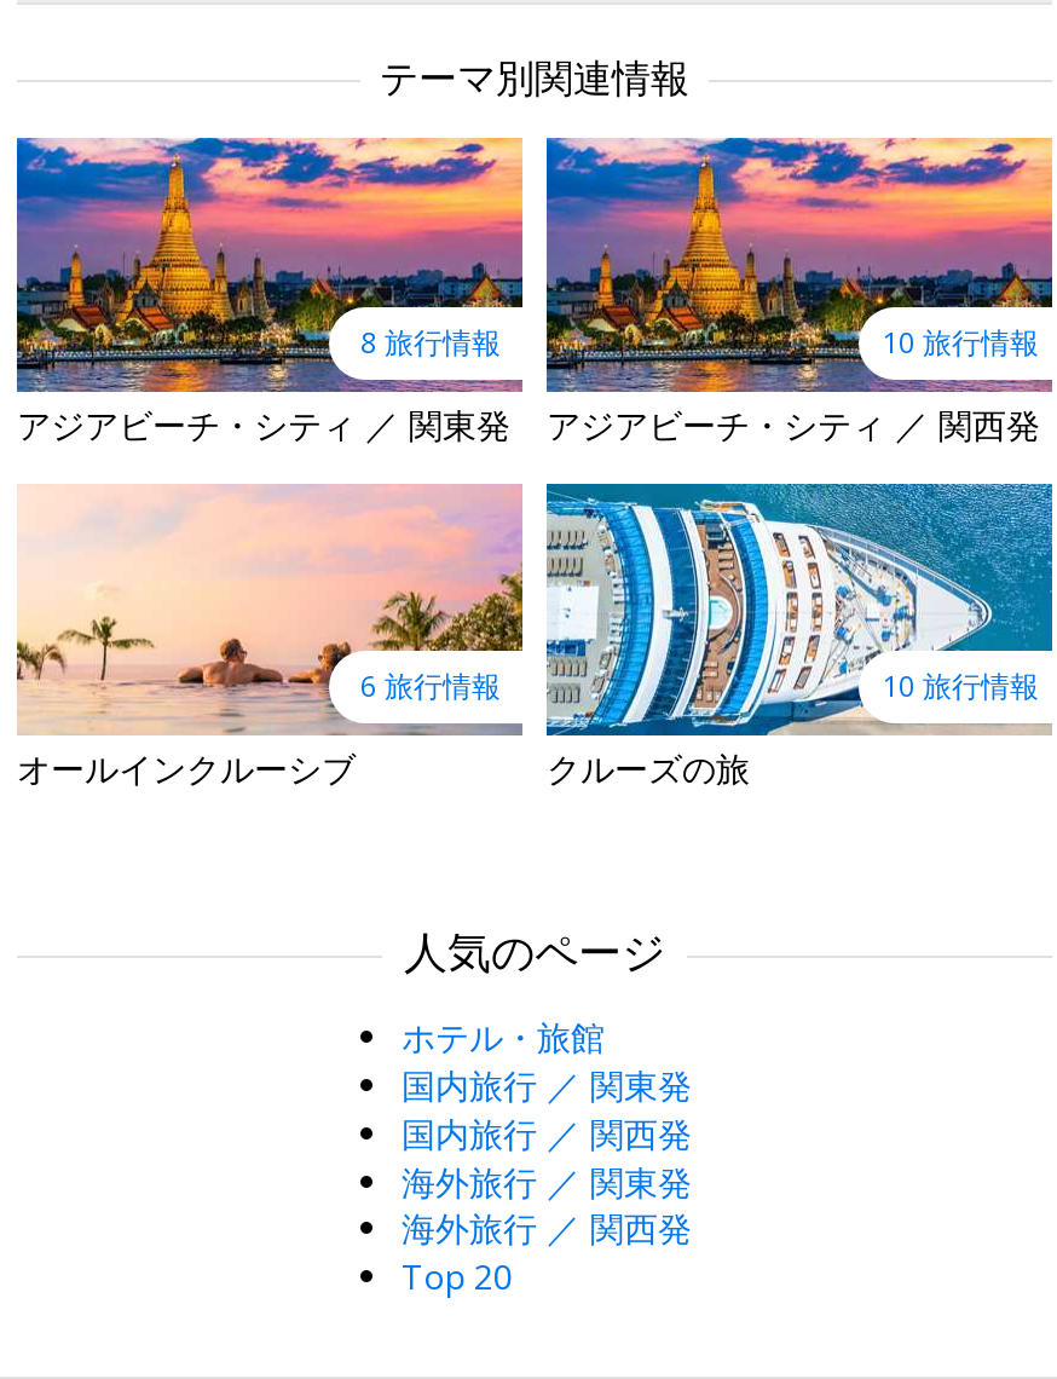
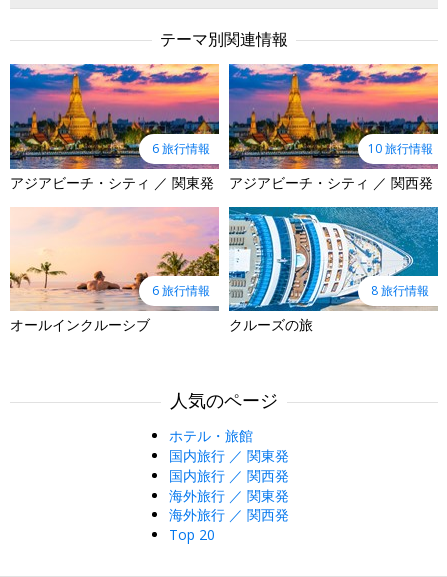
- 8 旅行情報
+ 6 旅行情報

- 10 旅行情報
+ 8 旅行情報
